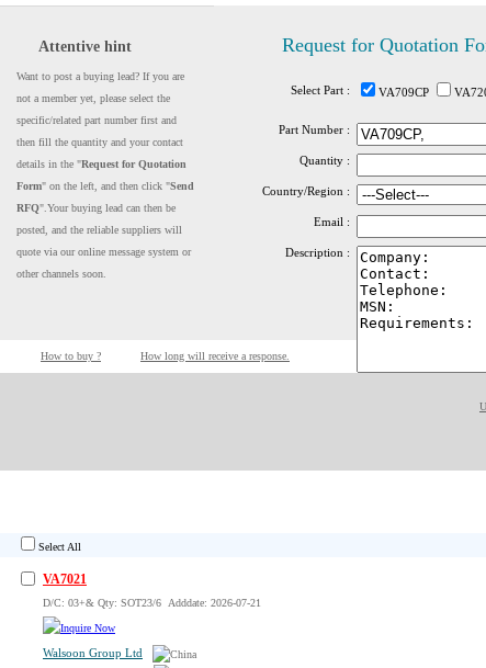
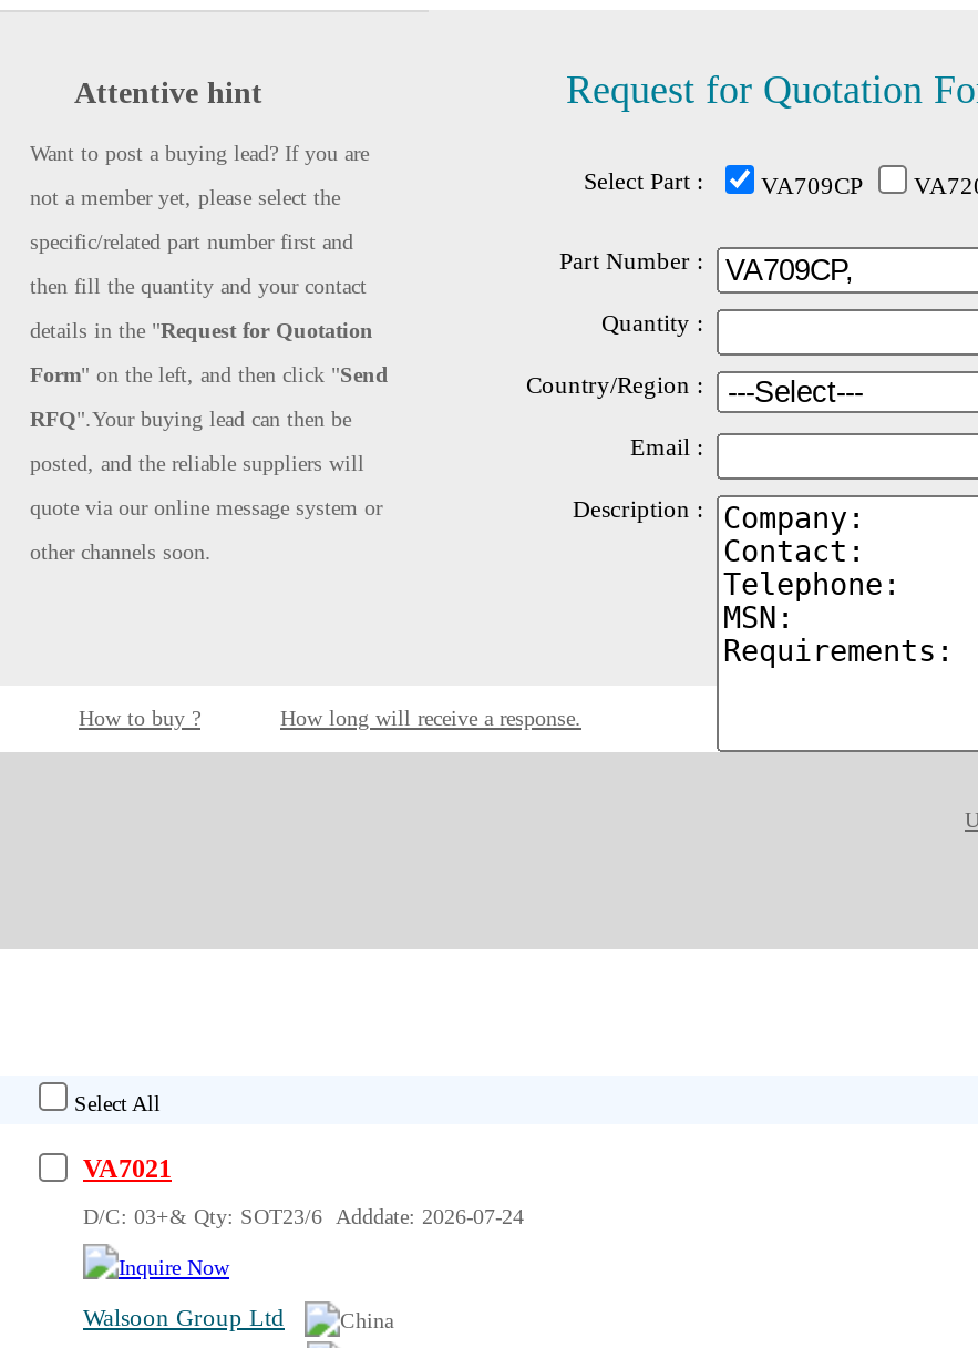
- D/C: 03+& Qty: SOT23/6 Adddate: 2026-07-21
+ D/C: 03+& Qty: SOT23/6 Adddate: 2026-07-24
